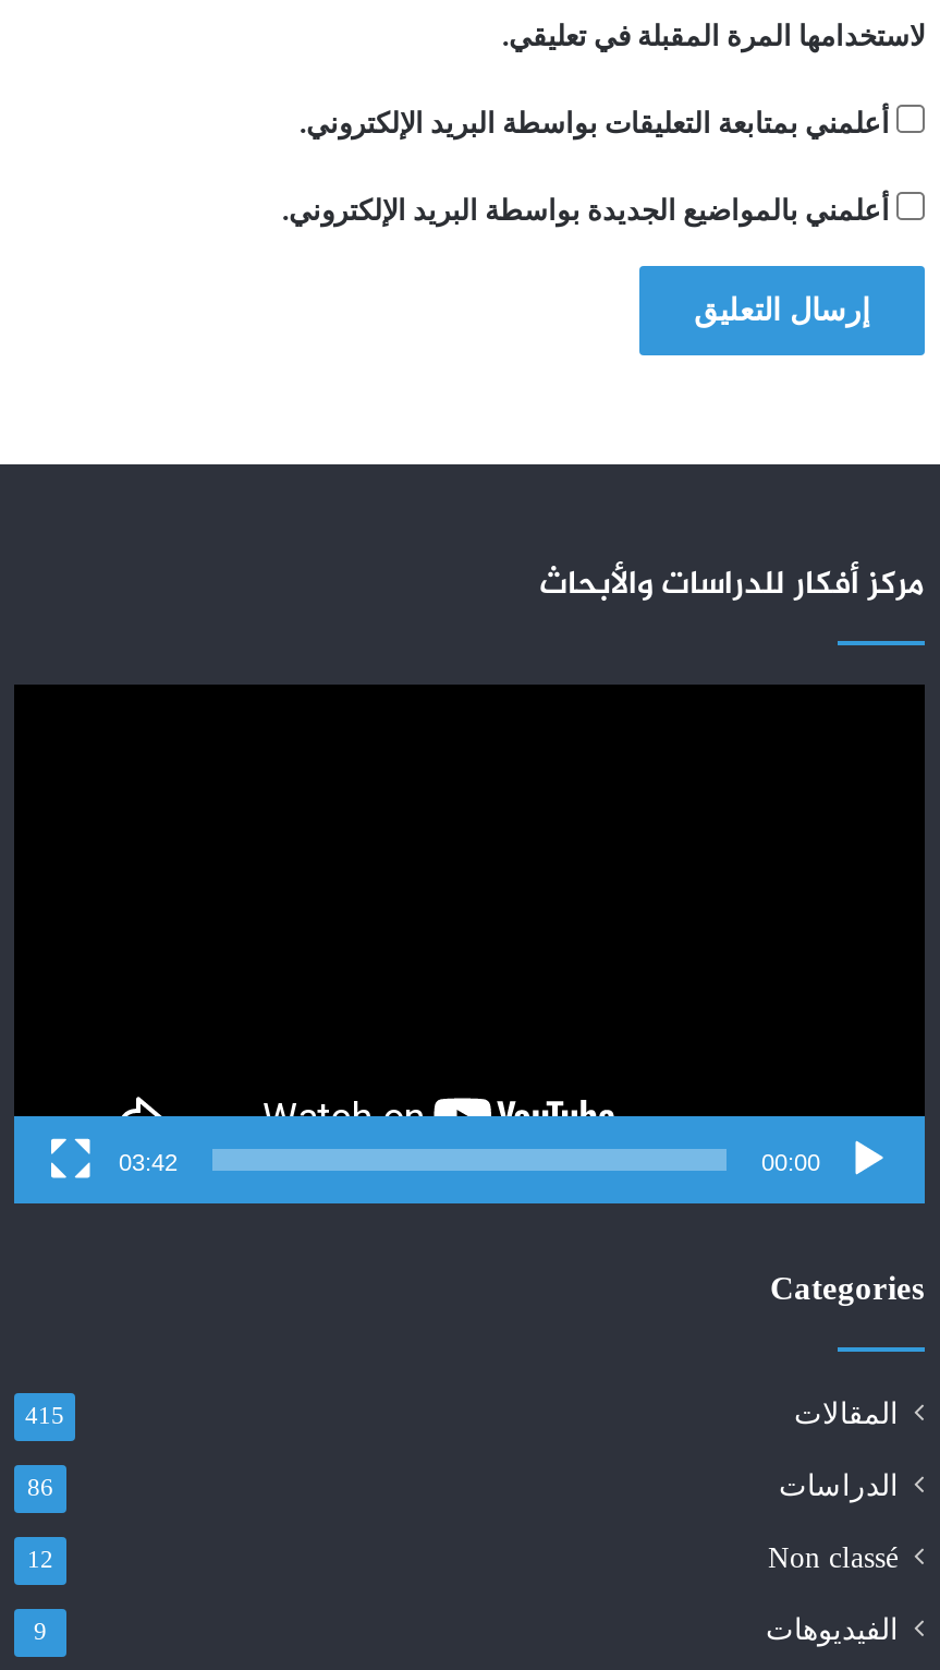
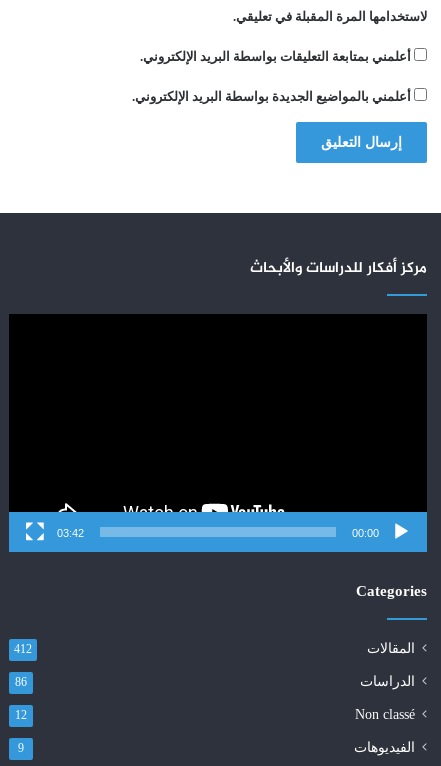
- 415
+ 412
